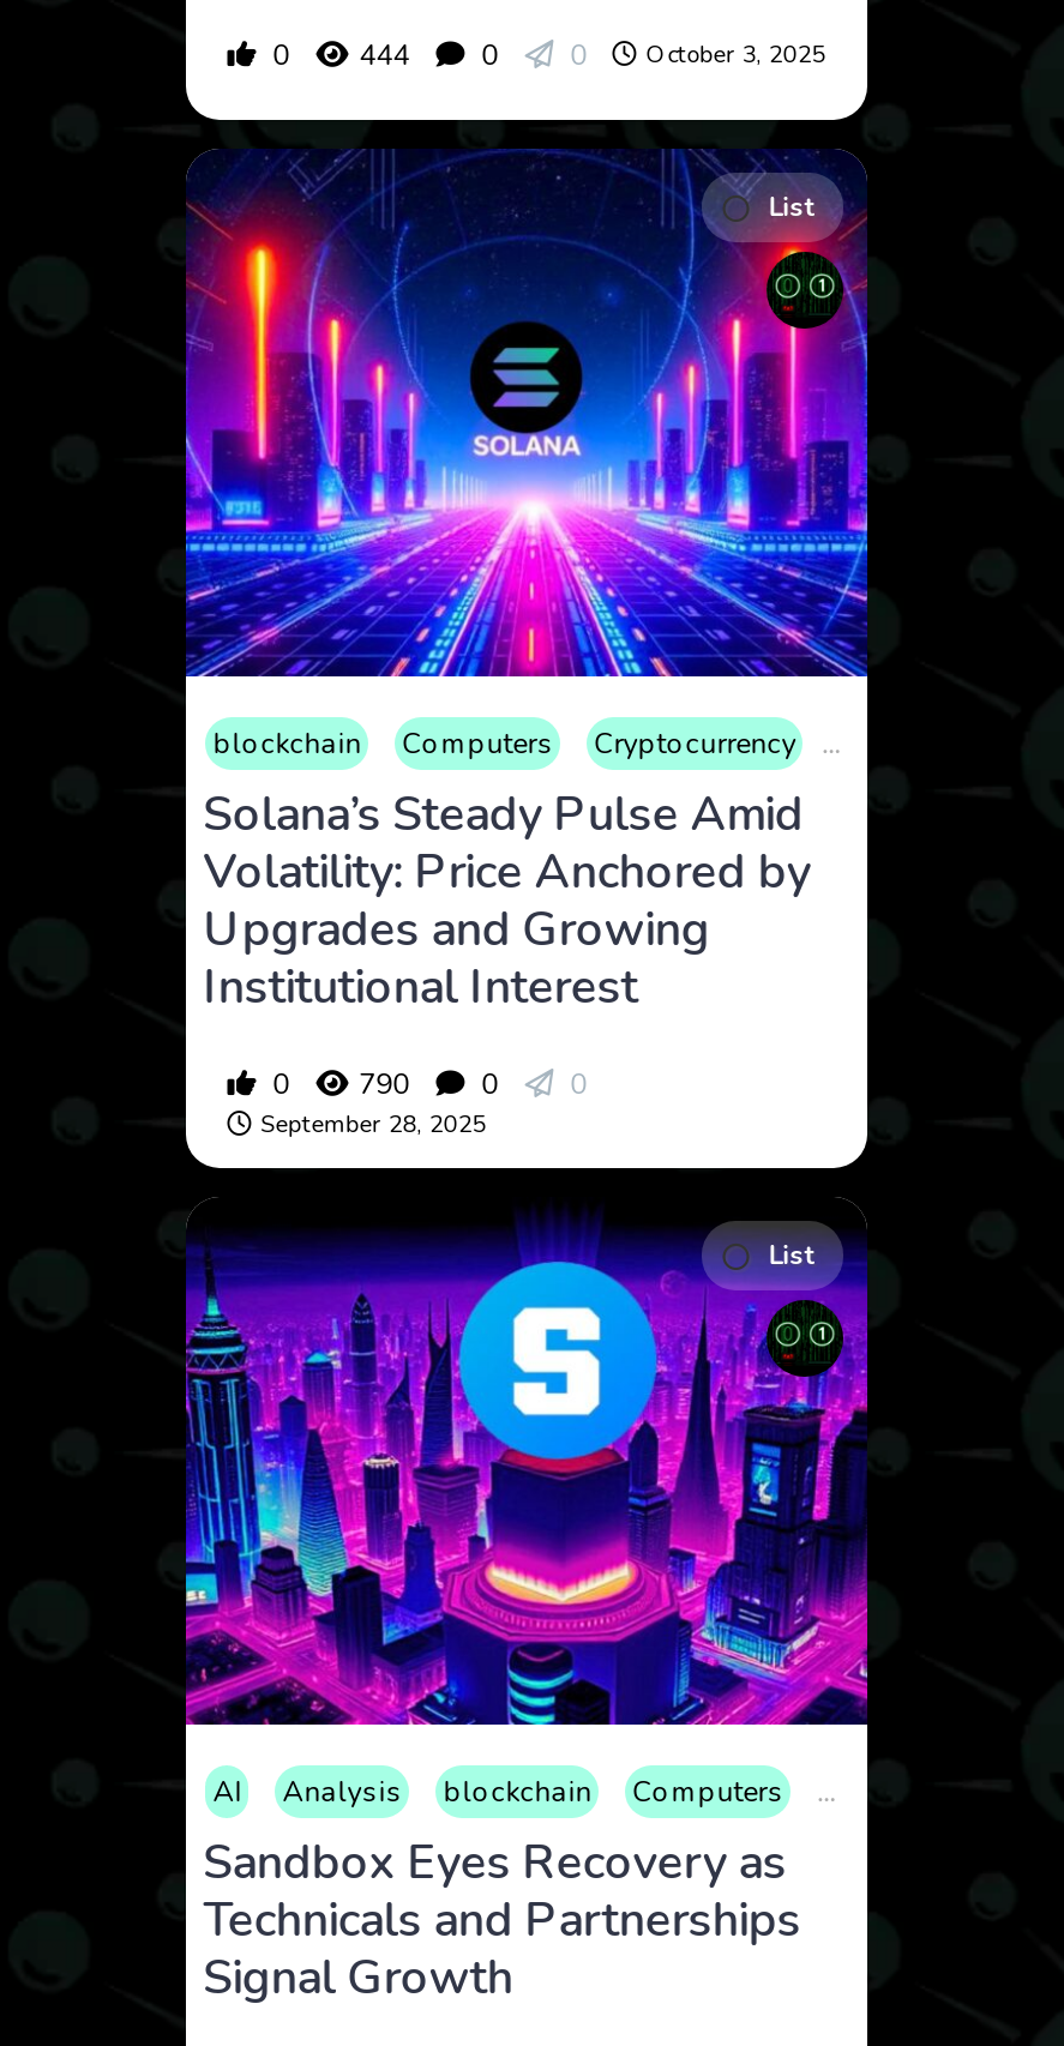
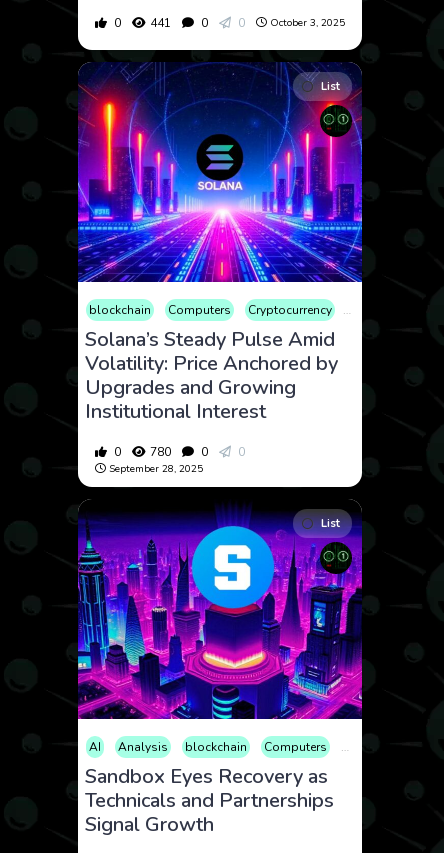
- 0 444 0 0 October 3, 2025
+ 0 441 0 0 October 3, 2025

- 0 790 0 0
+ 0 780 0 0
